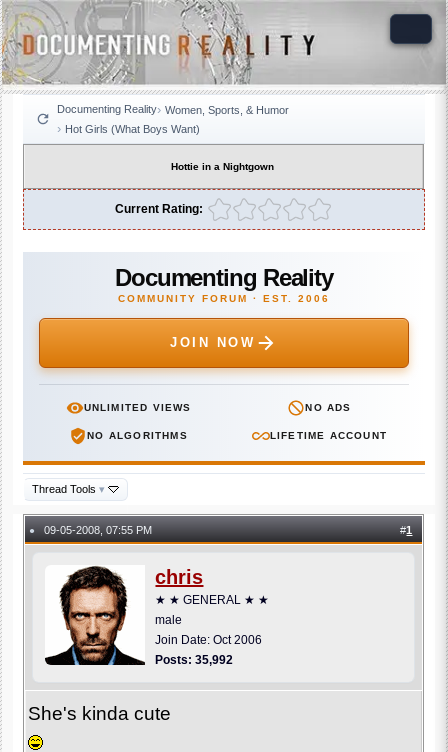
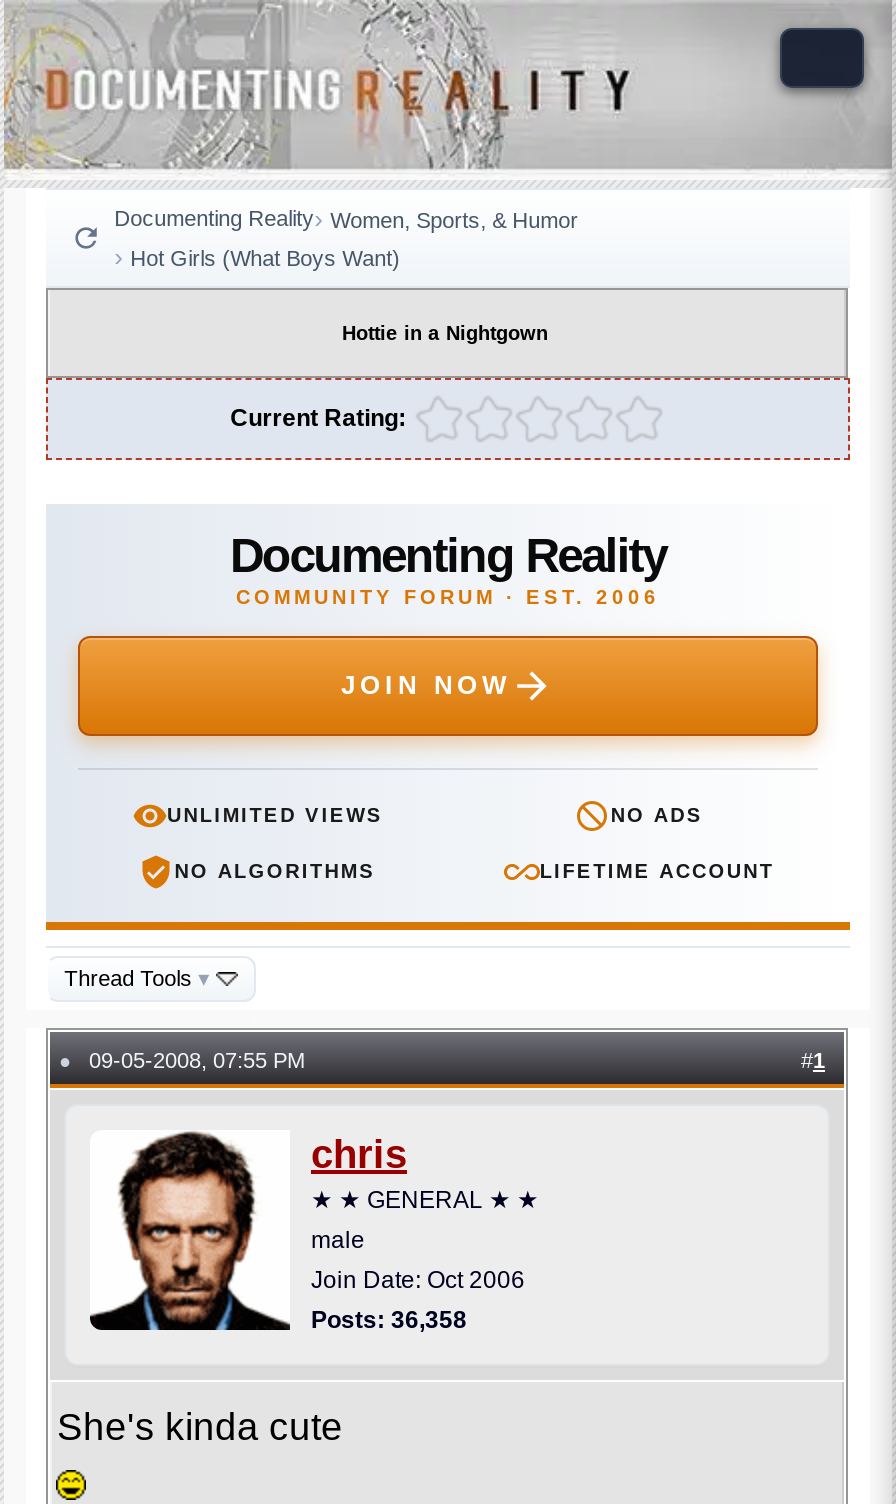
- Posts: 35,992
+ Posts: 36,358
